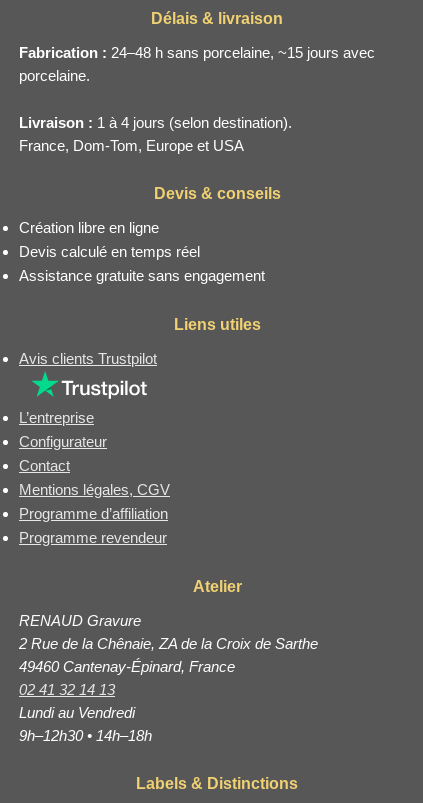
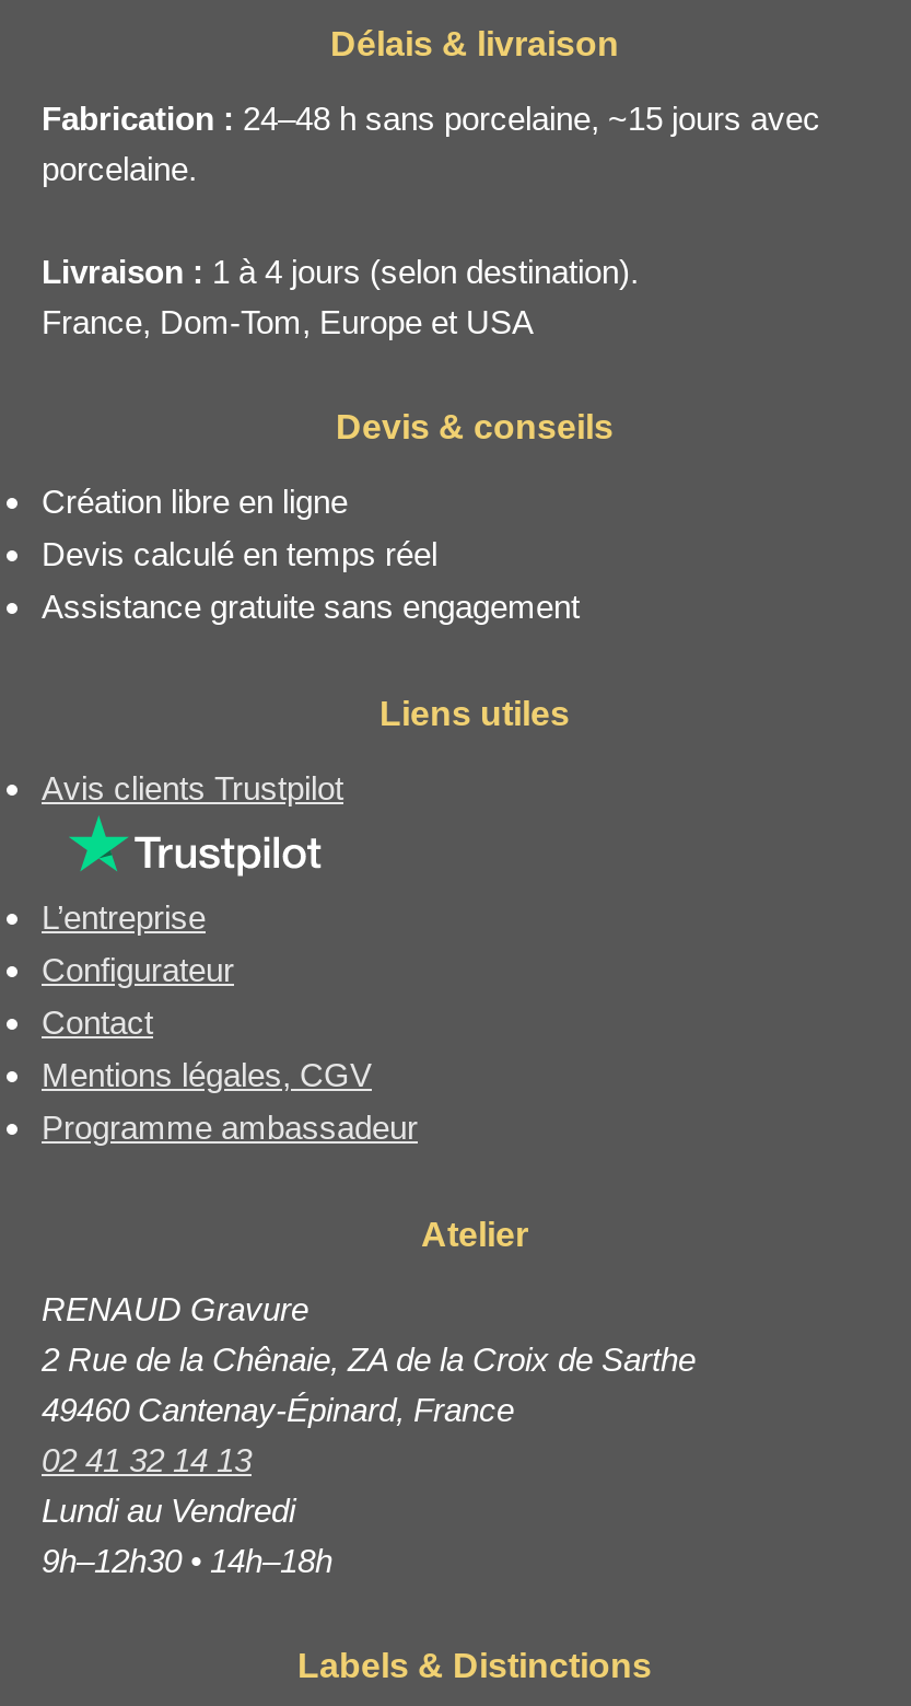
- Programme d’affiliation
- Programme revendeur
+ Programme ambassadeur
